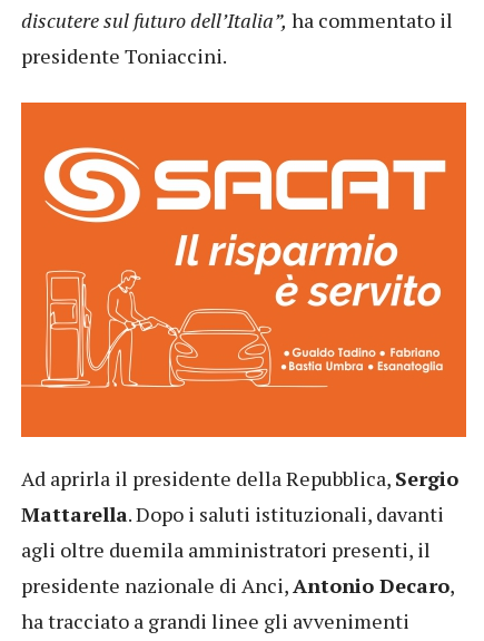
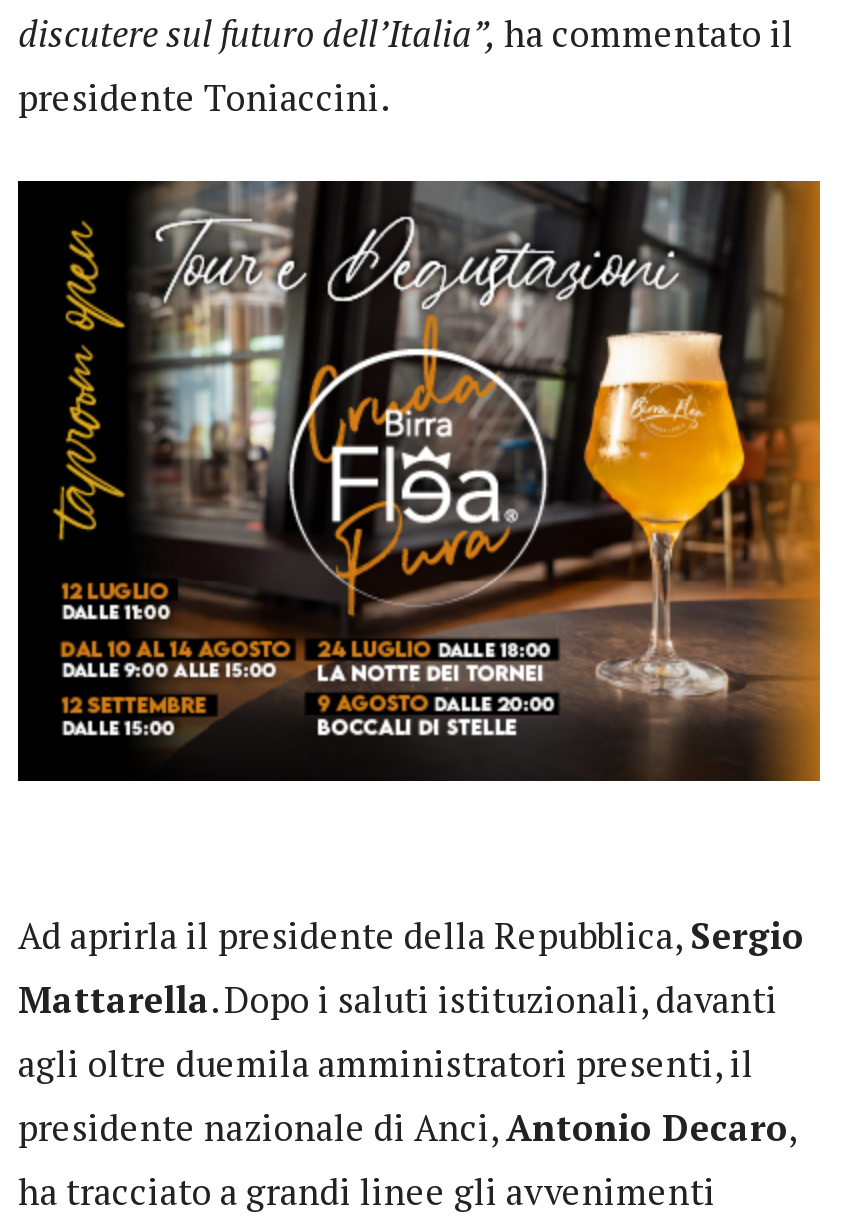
- [image]
+ [image]
